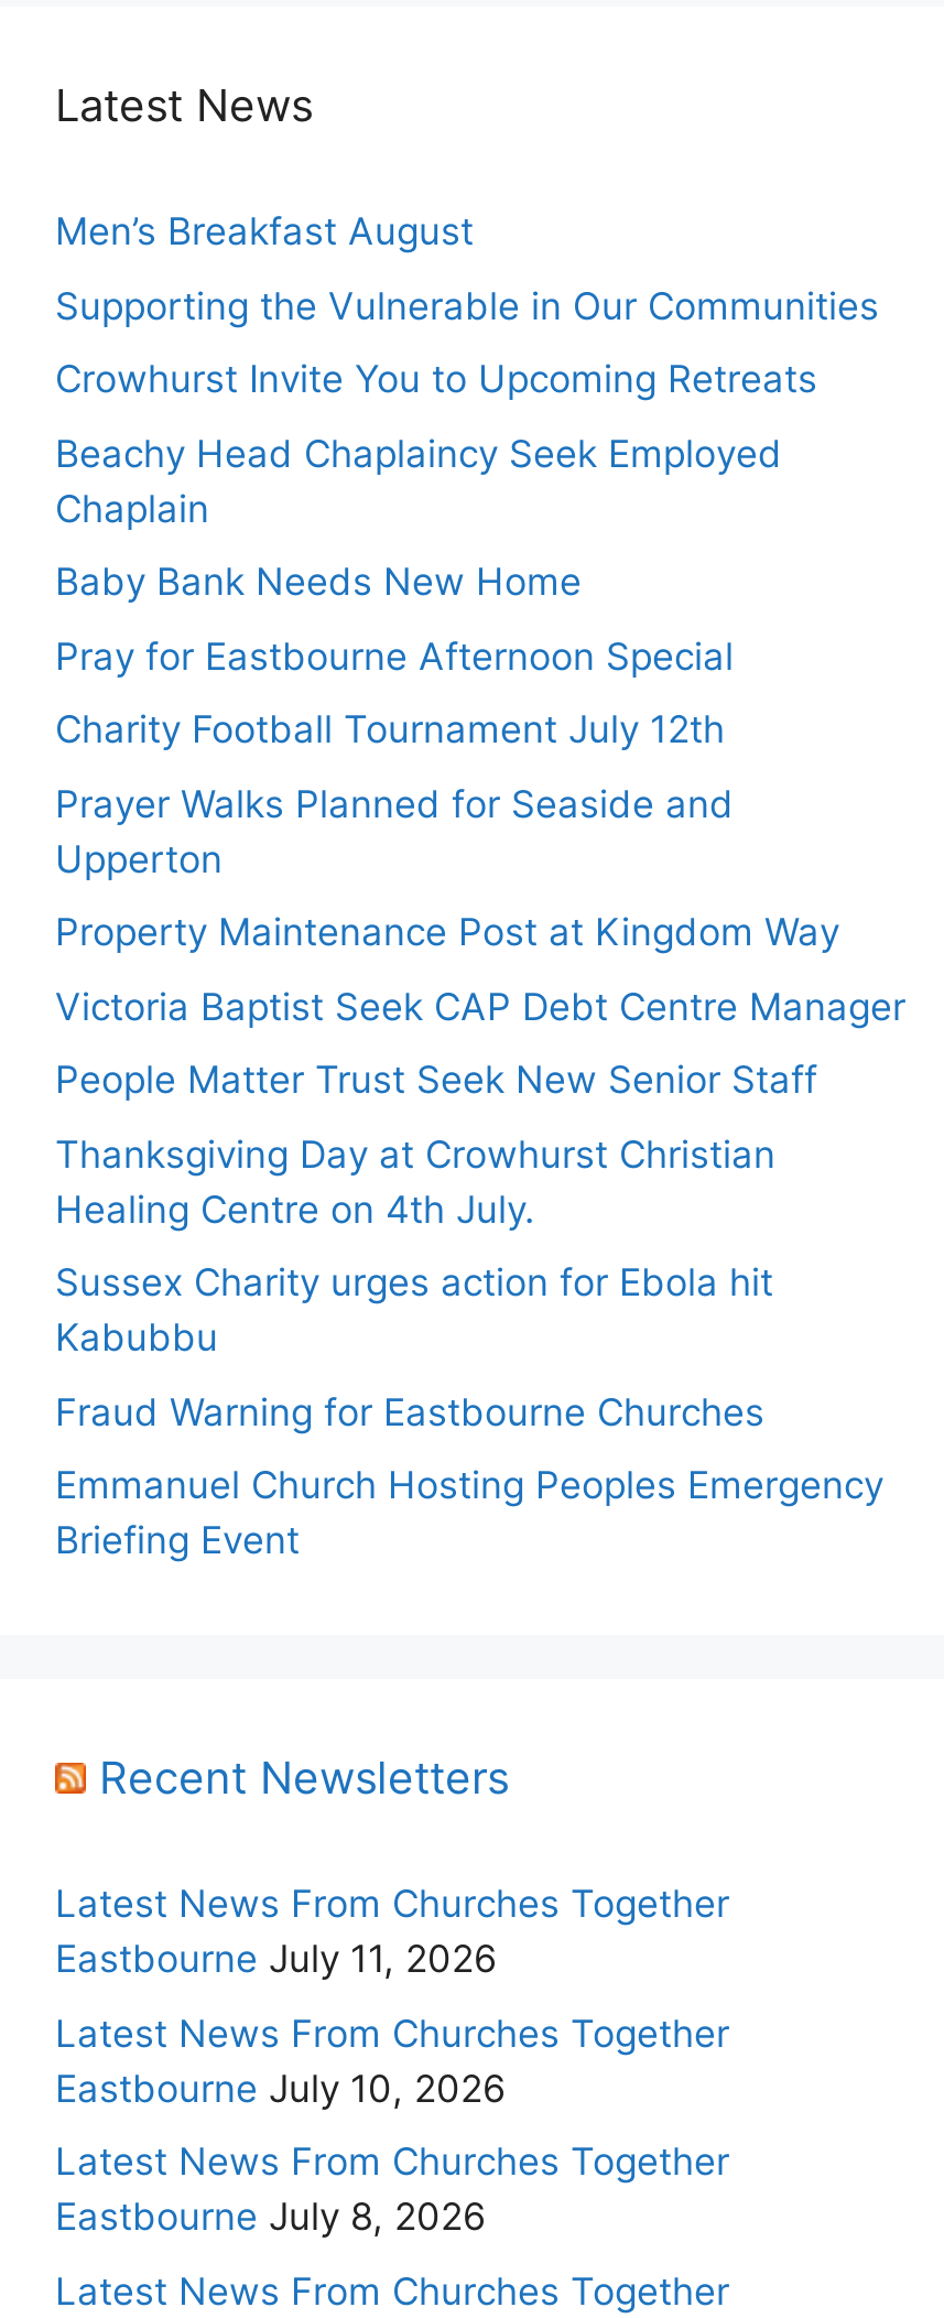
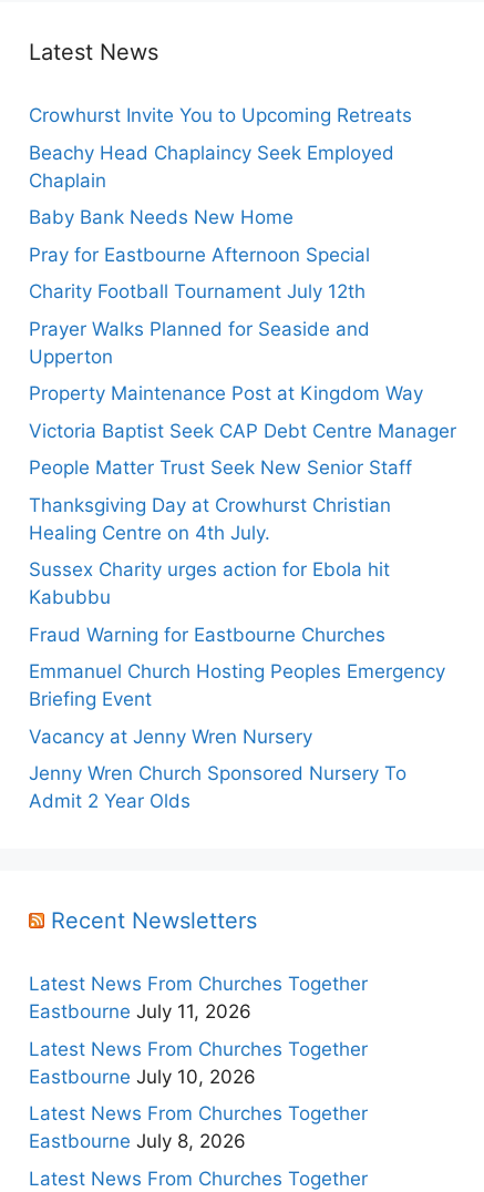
- Men’s Breakfast August
- Supporting the Vulnerable in Our Communities

moved up: Crowhurst Invite You to Upcoming Retreats | Beachy Head Chaplaincy Seek Employed | Chaplain | ... | Emmanuel Church Hosting Peoples Emergency | Briefing Event

+ Vacancy at Jenny Wren Nursery
+ Jenny Wren Church Sponsored Nursery To
+ Admit 2 Year Olds
